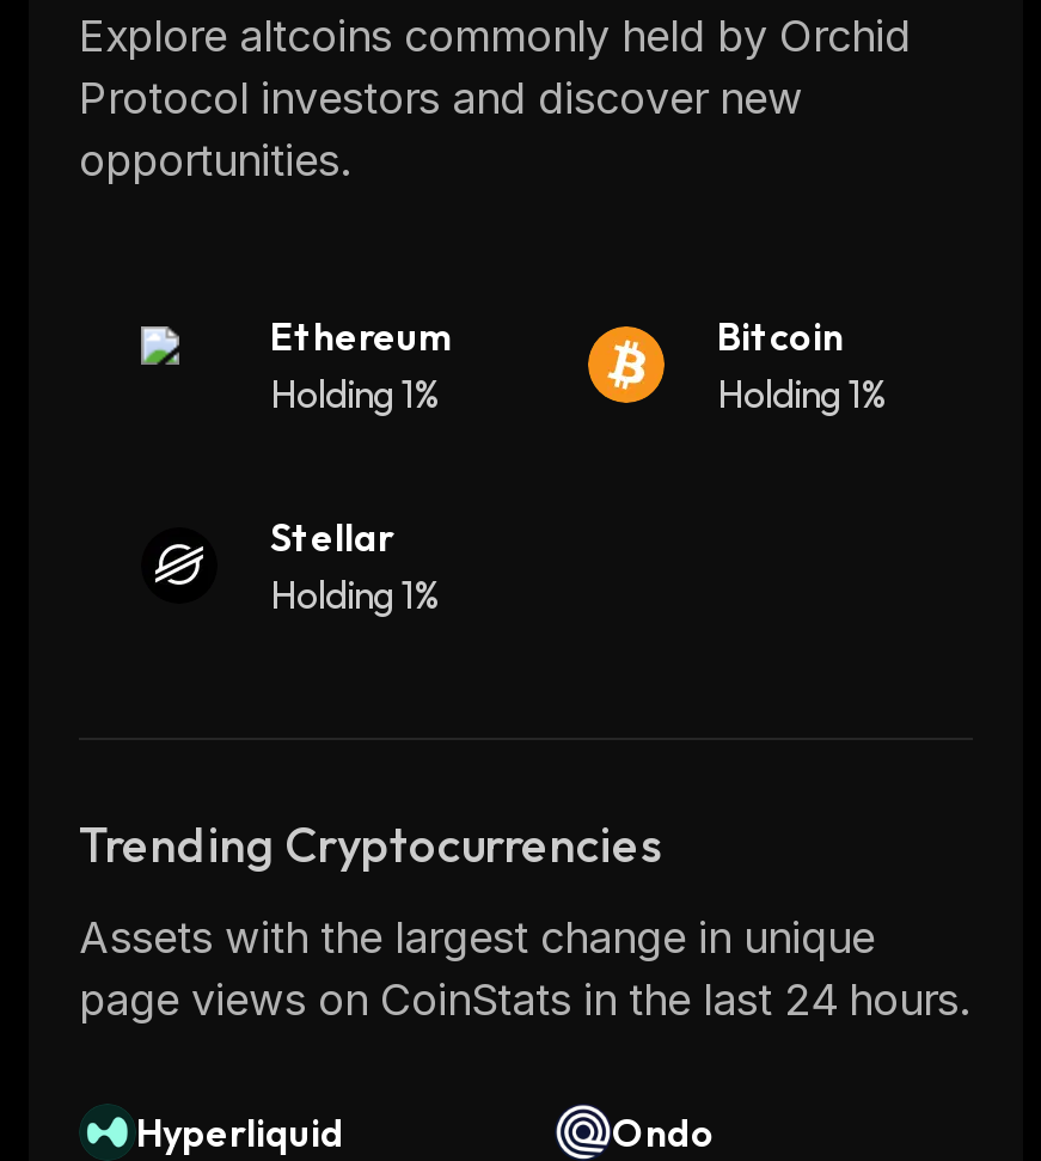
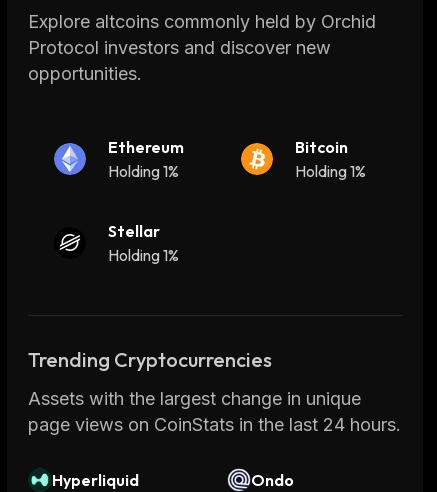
- [image]
+ [image]
